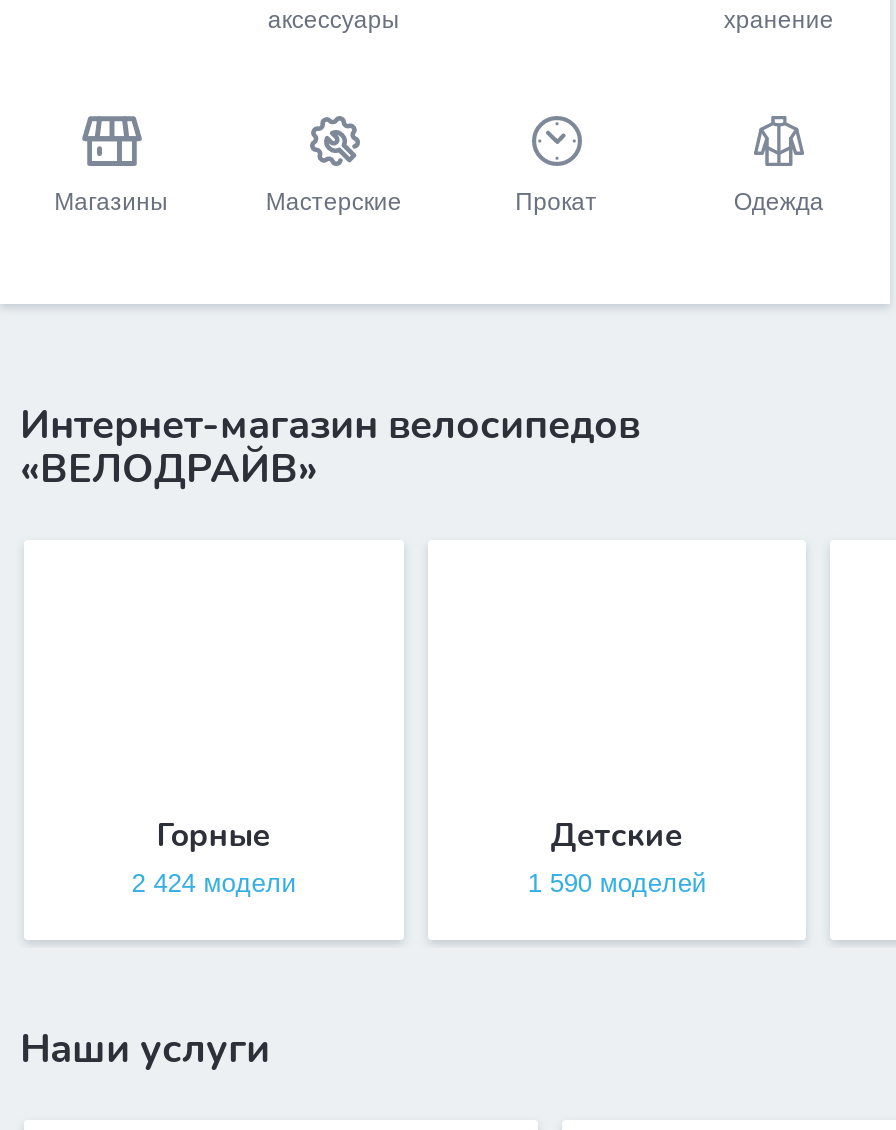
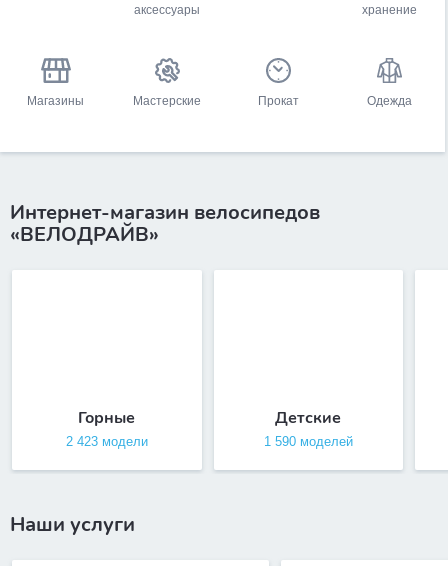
- 2 424 модели
+ 2 423 модели
